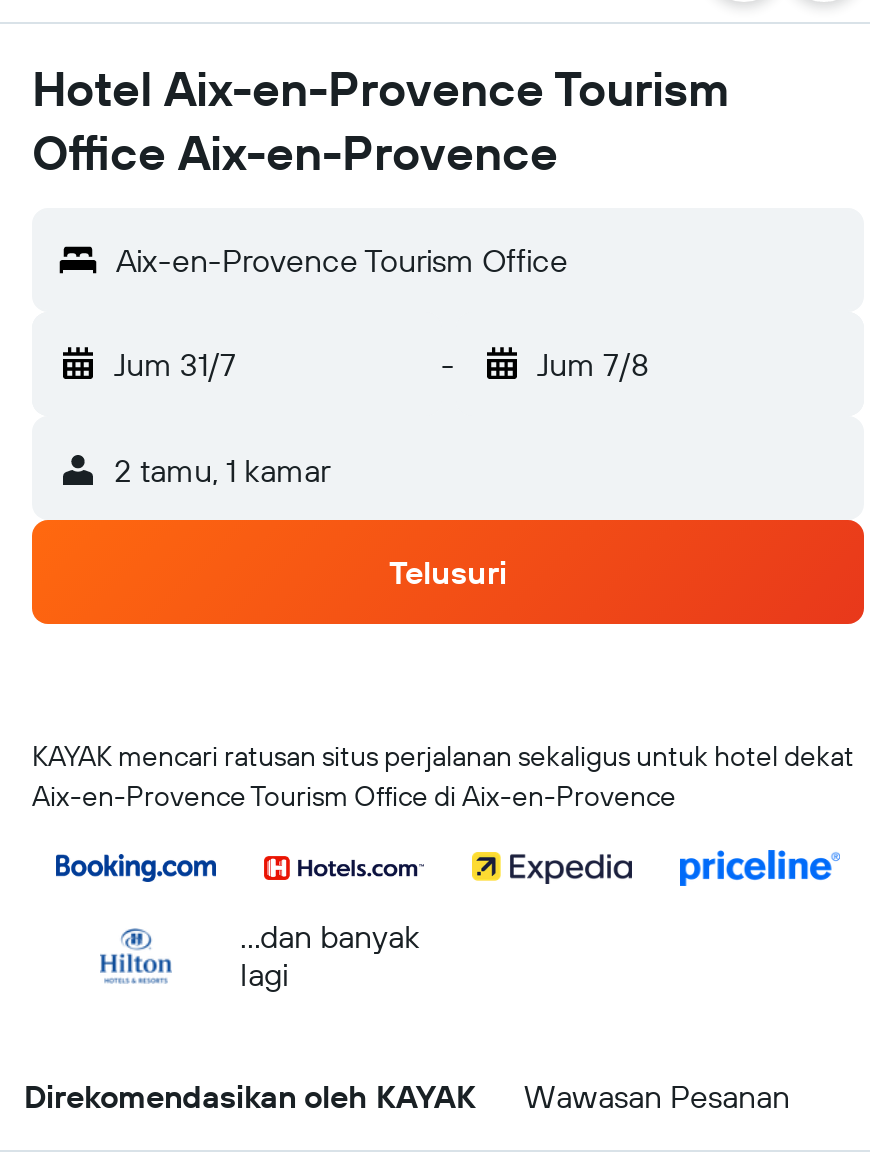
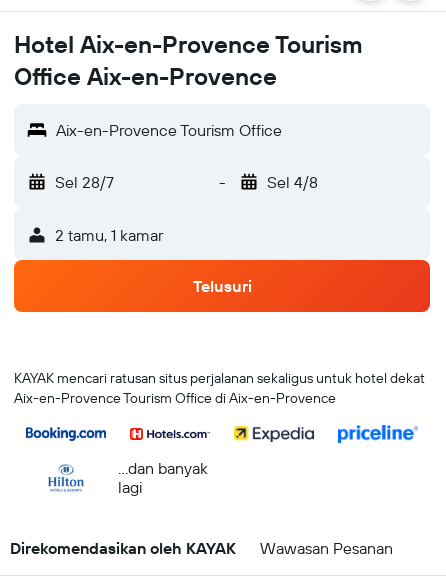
- Jum 31/7
+ Sel 28/7

- Jum 7/8
+ Sel 4/8
